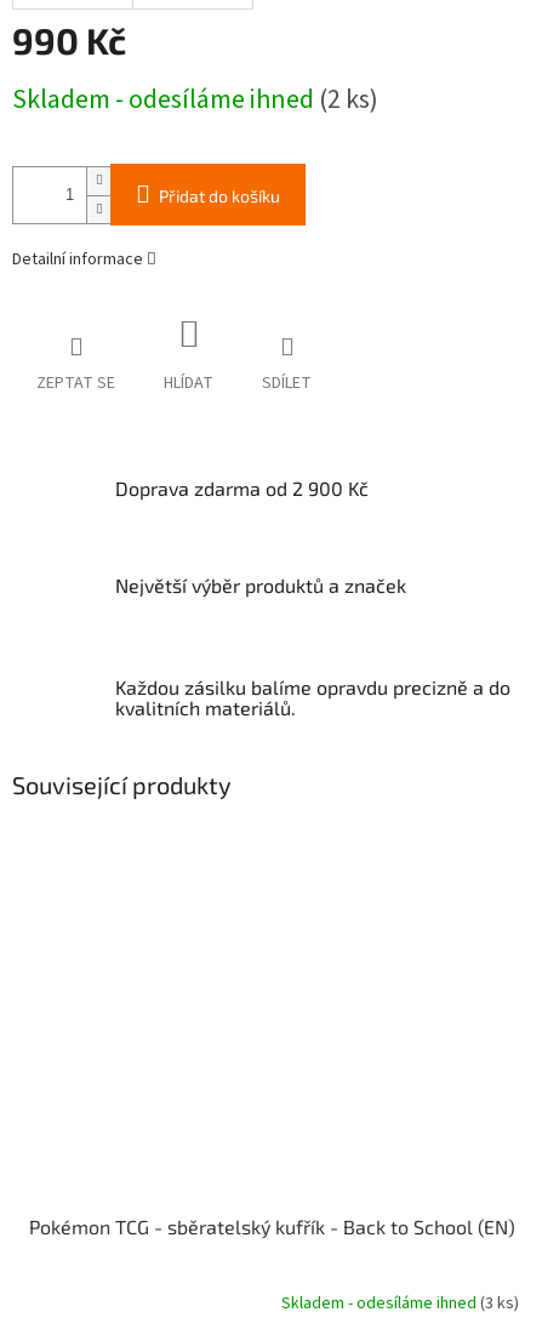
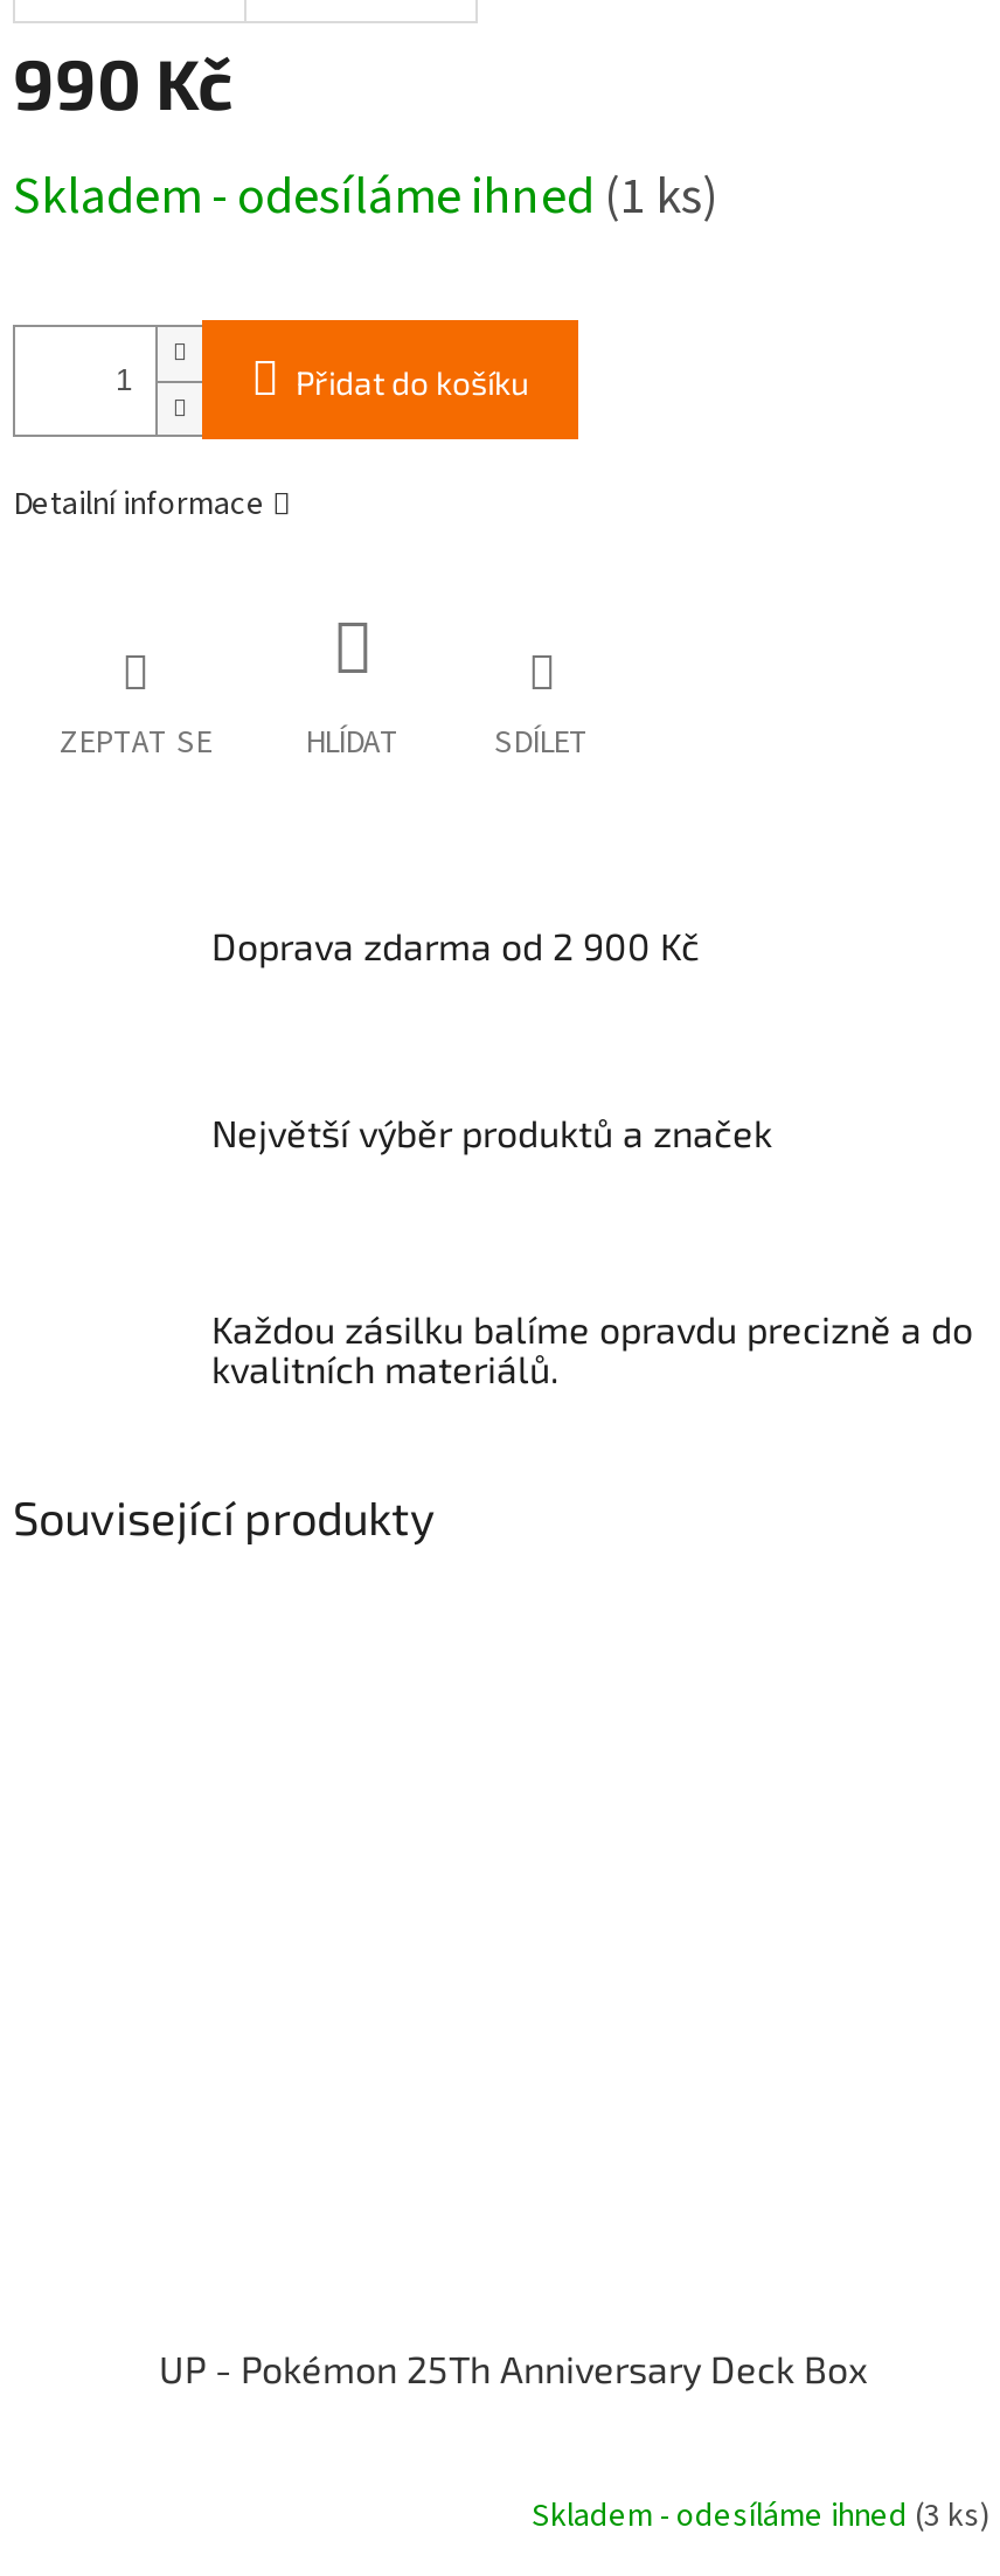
- Skladem - odesíláme ihned (2 ks)
+ Skladem - odesíláme ihned (1 ks)

- Pokémon TCG - sběratelský kufřík - Back to School (EN)
+ UP - Pokémon 25Th Anniversary Deck Box
